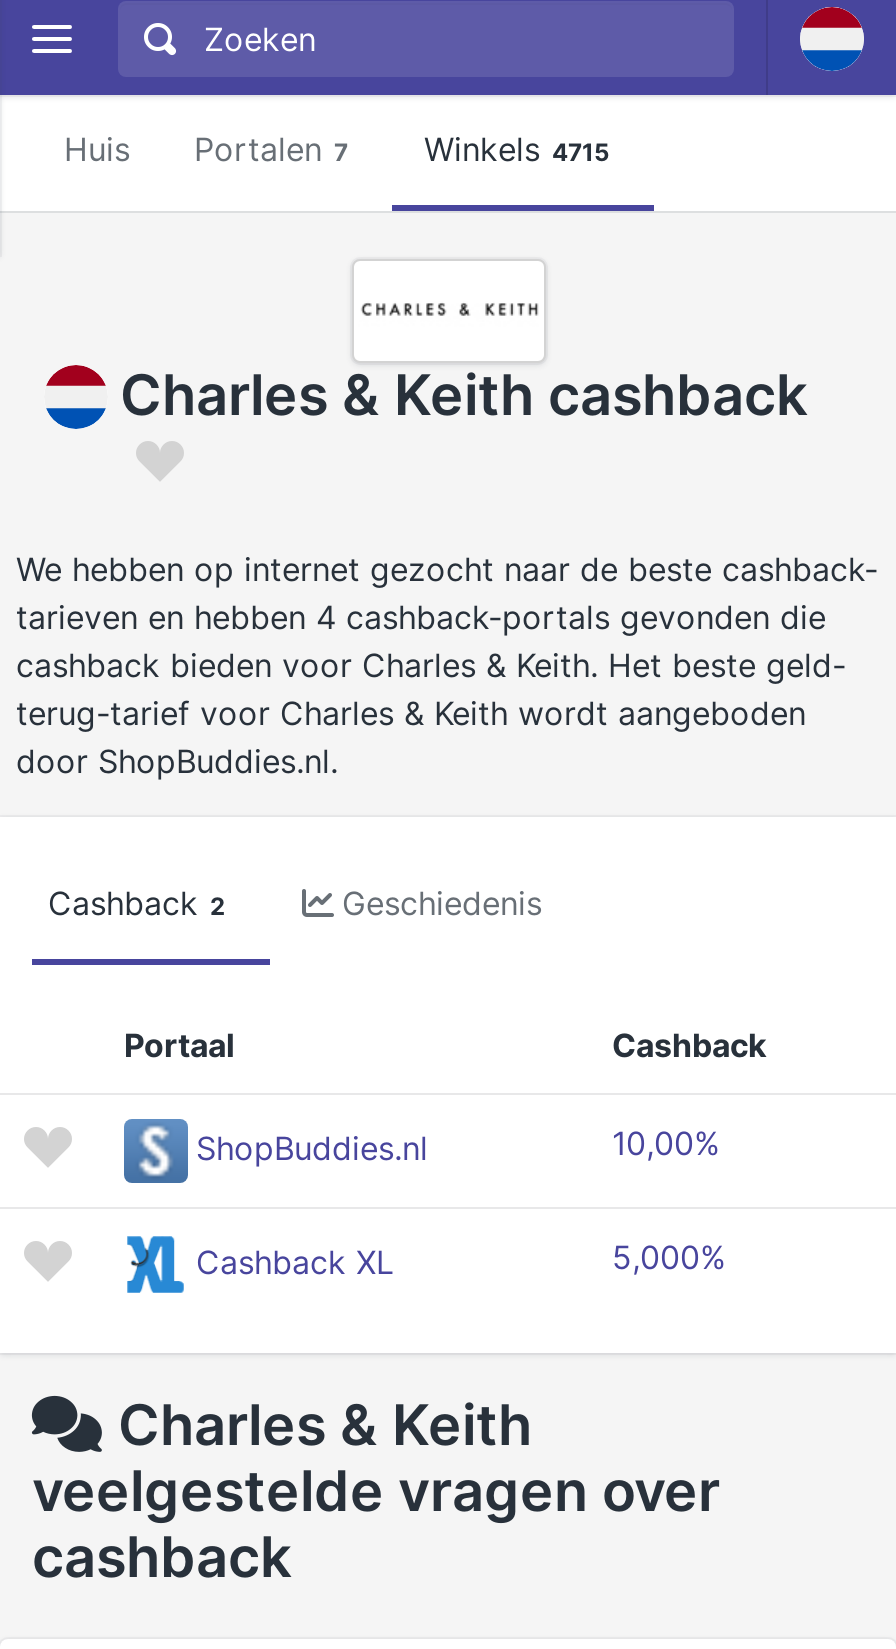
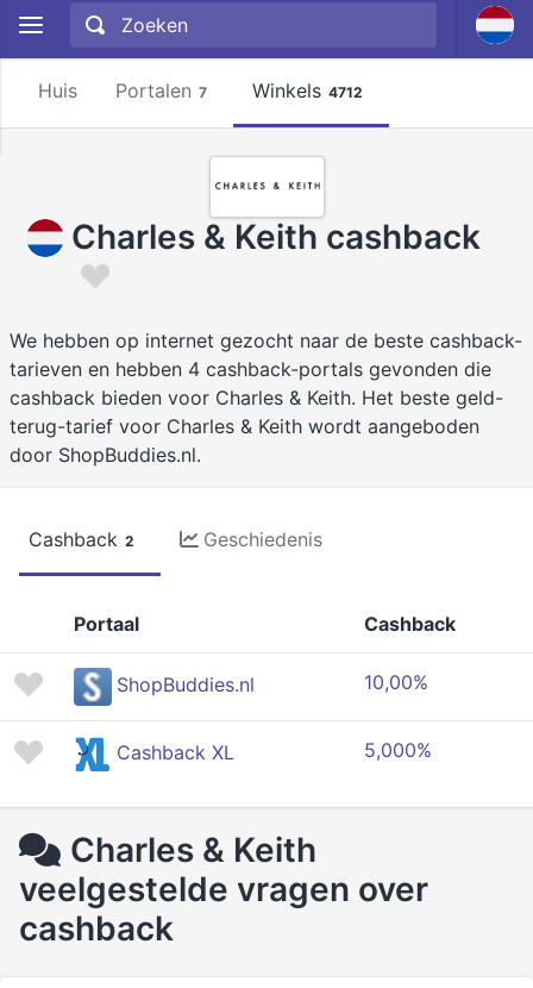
- Huis Portalen 7 Winkels 4715
+ Huis Portalen 7 Winkels 4712
